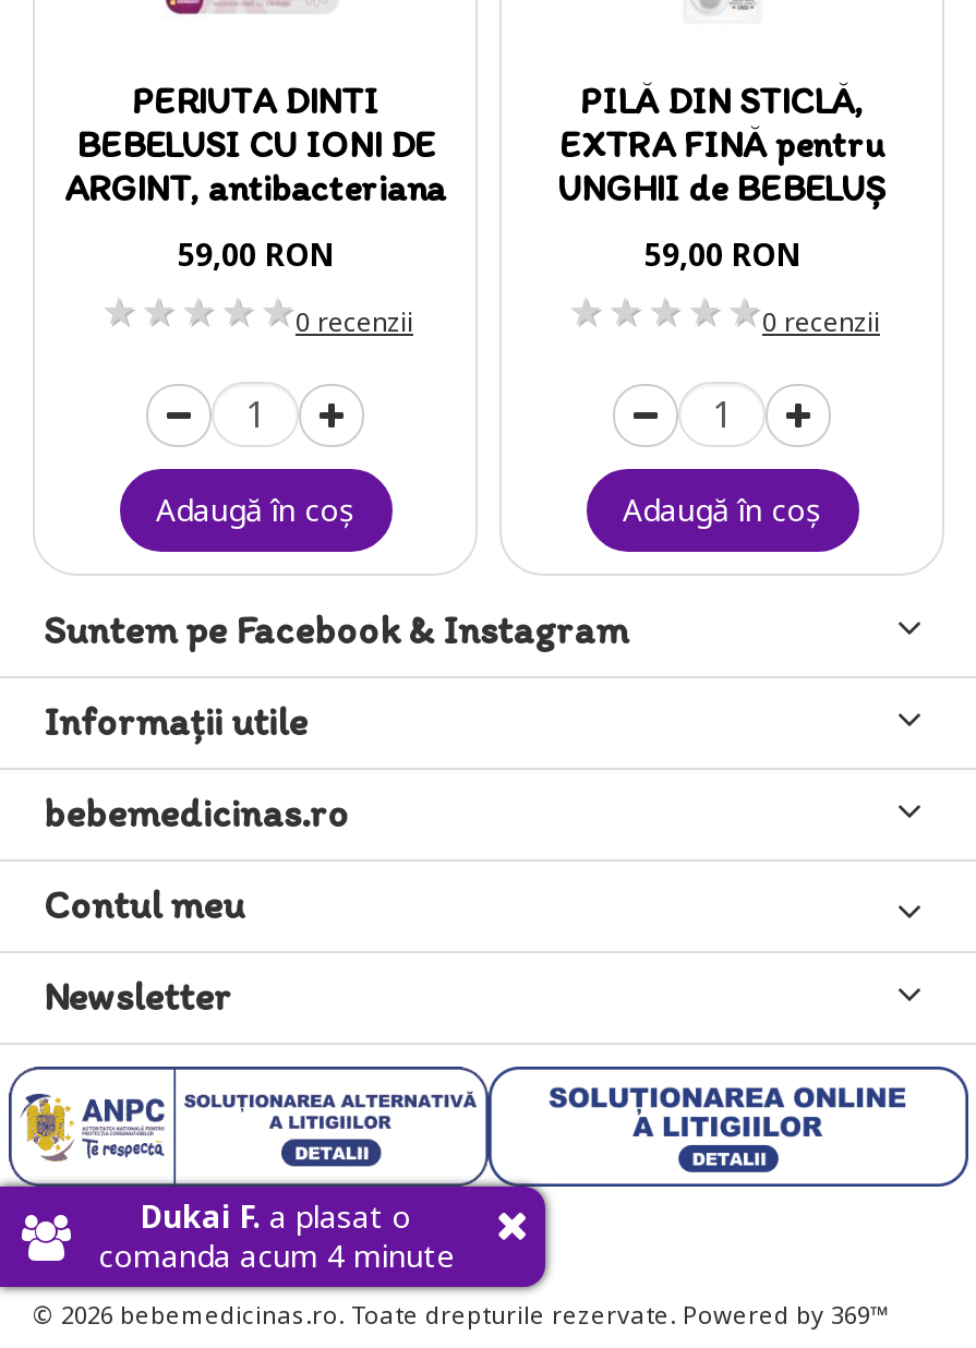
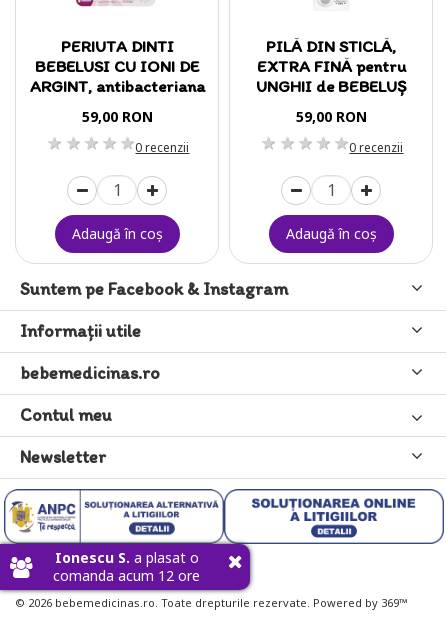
- Dukai F. a plasat o
+ Ionescu S. a plasat o

- comanda acum 4 minute
+ comanda acum 12 ore
